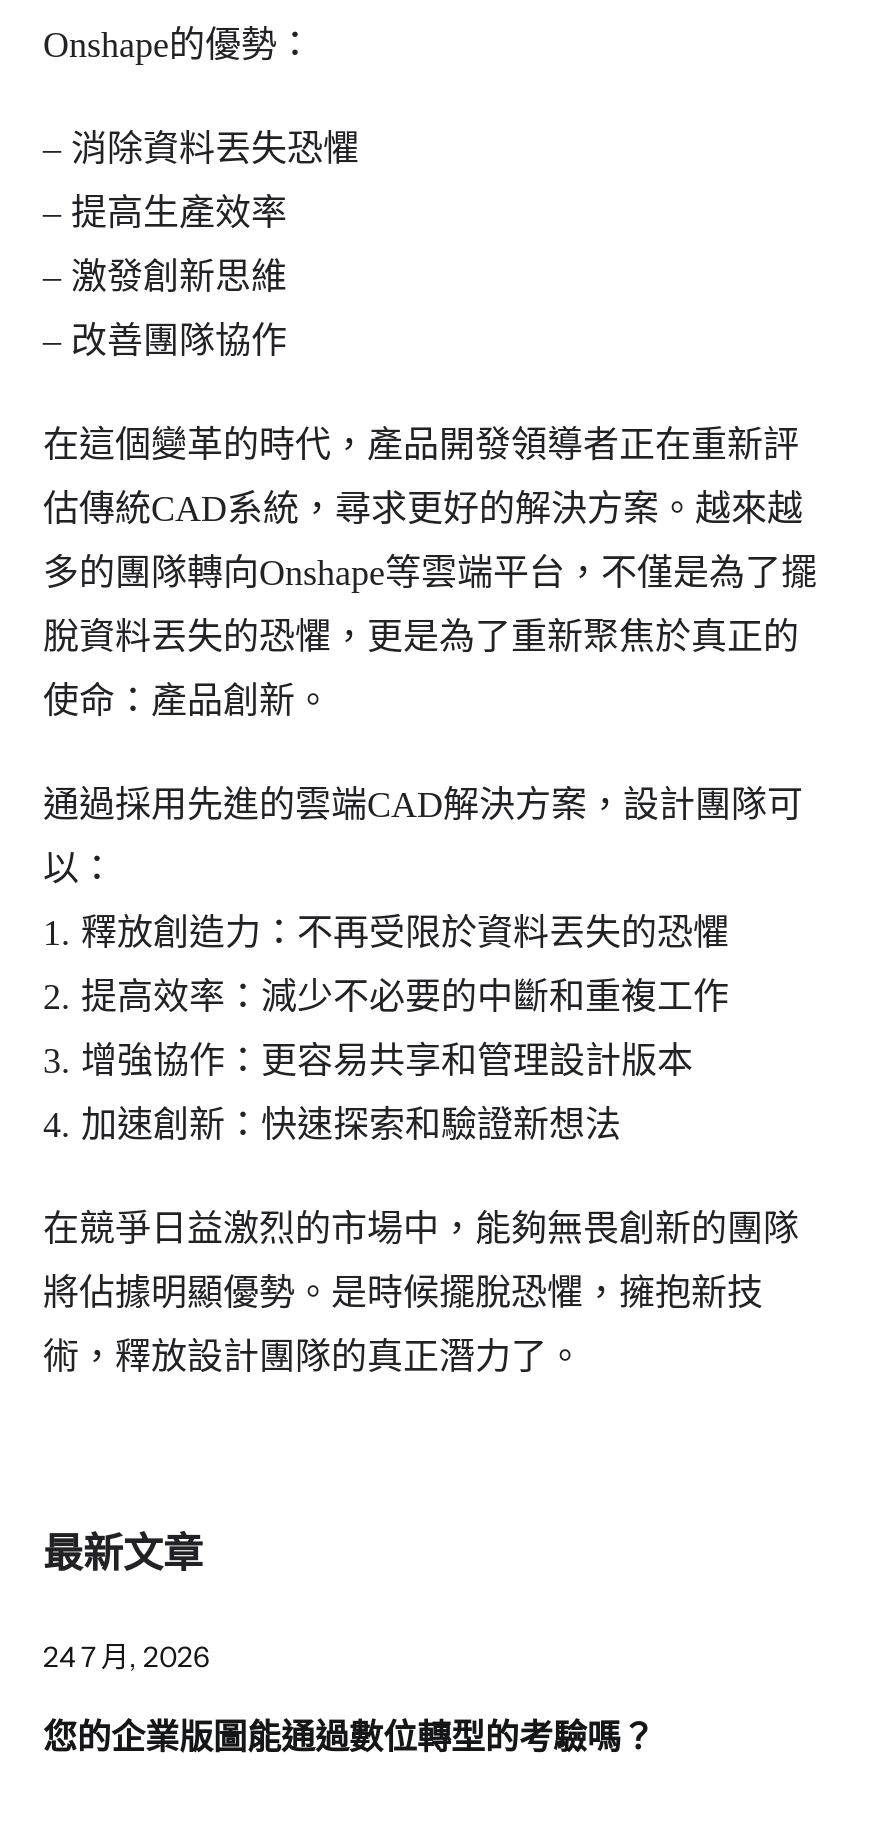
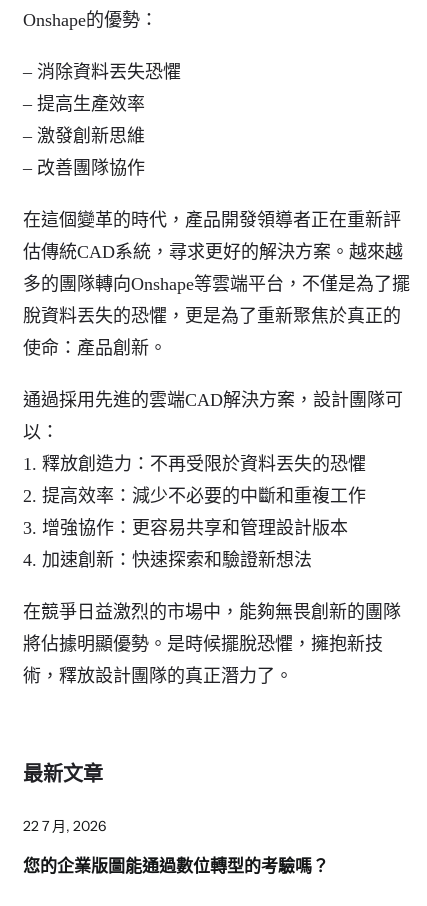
- 24 7 月, 2026
+ 22 7 月, 2026
